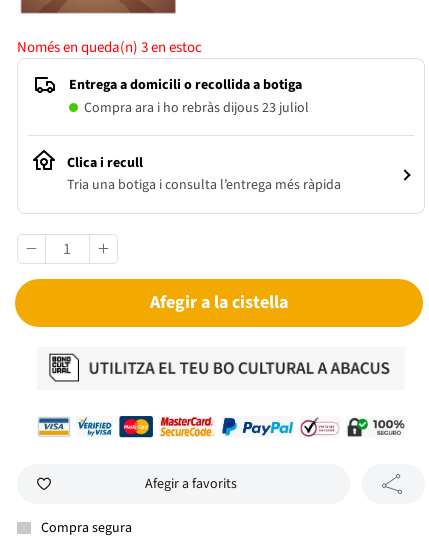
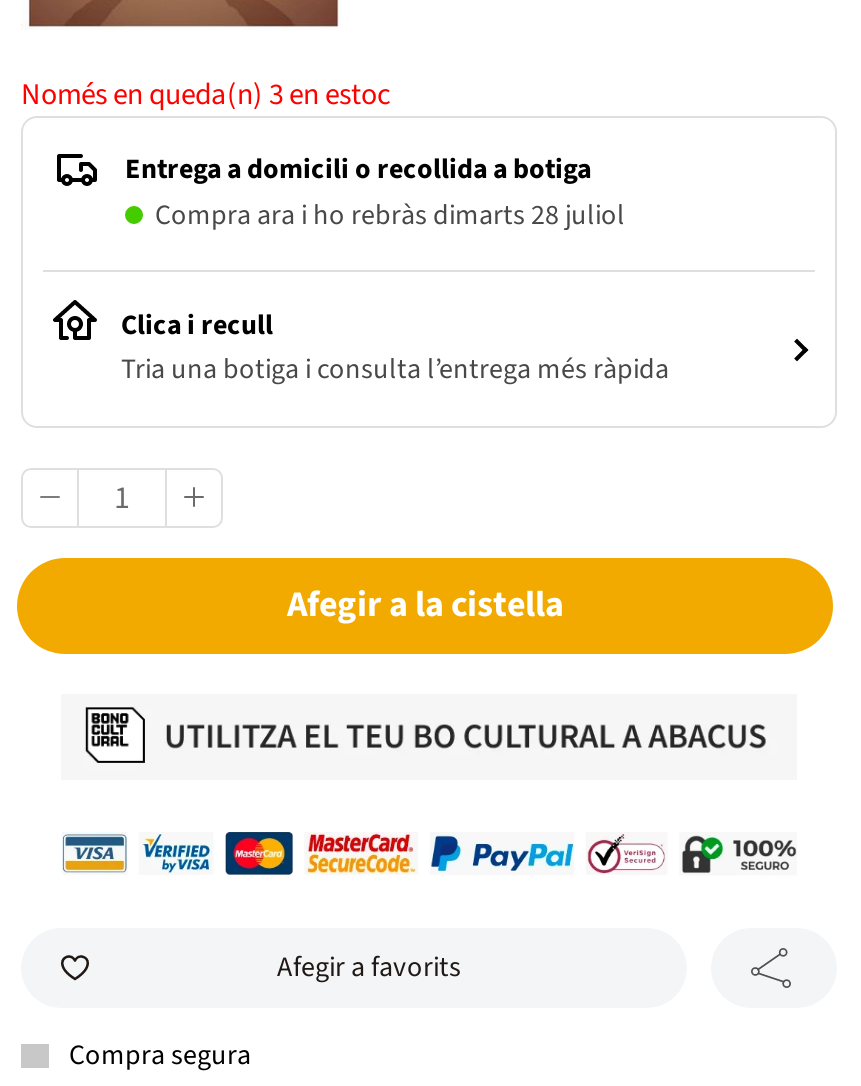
- Compra ara i ho rebràs dijous 23 juliol
+ Compra ara i ho rebràs dimarts 28 juliol
